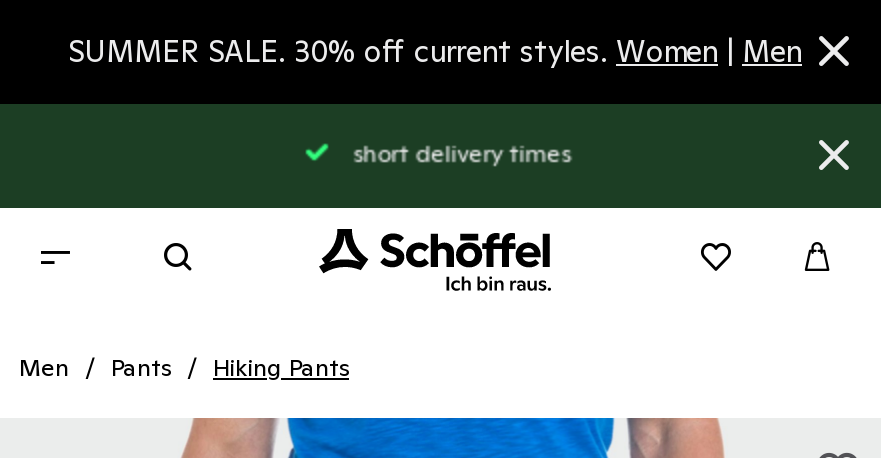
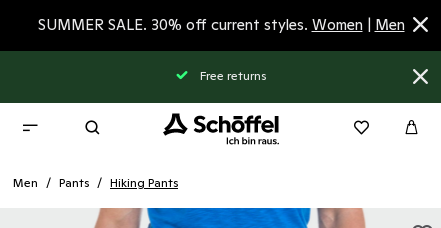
- short delivery times
+ Free returns
